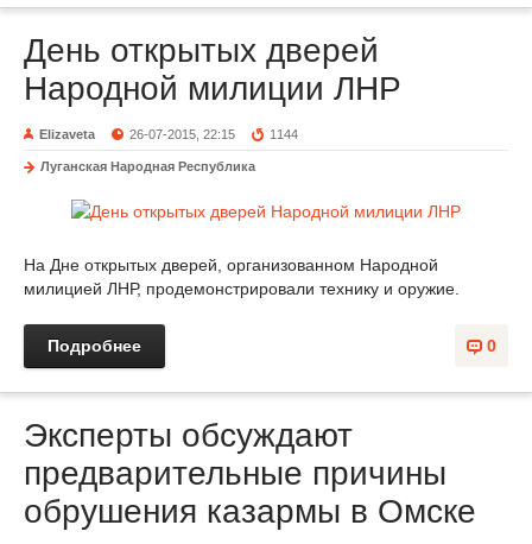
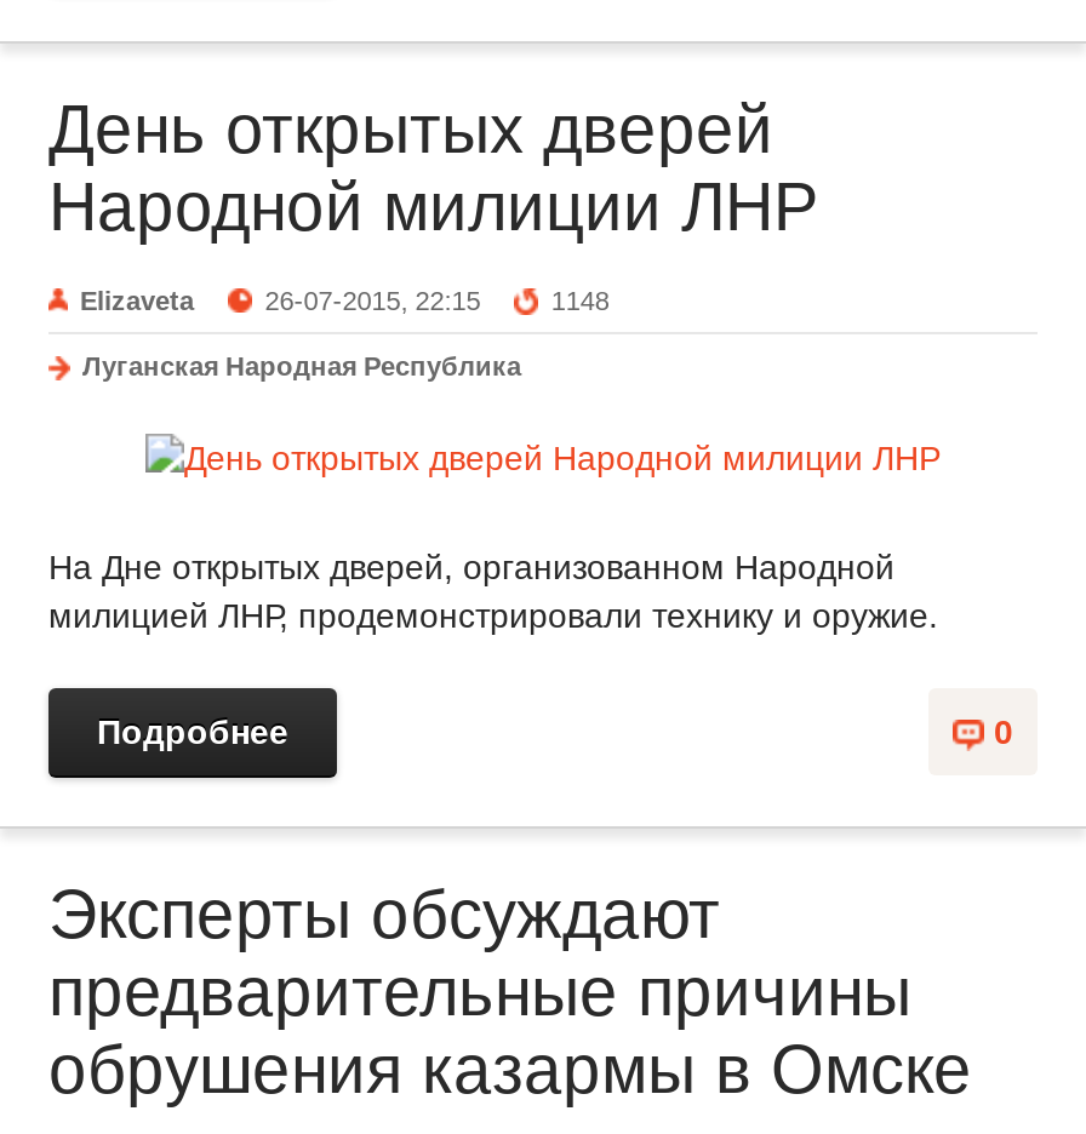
- 1144
+ 1148
